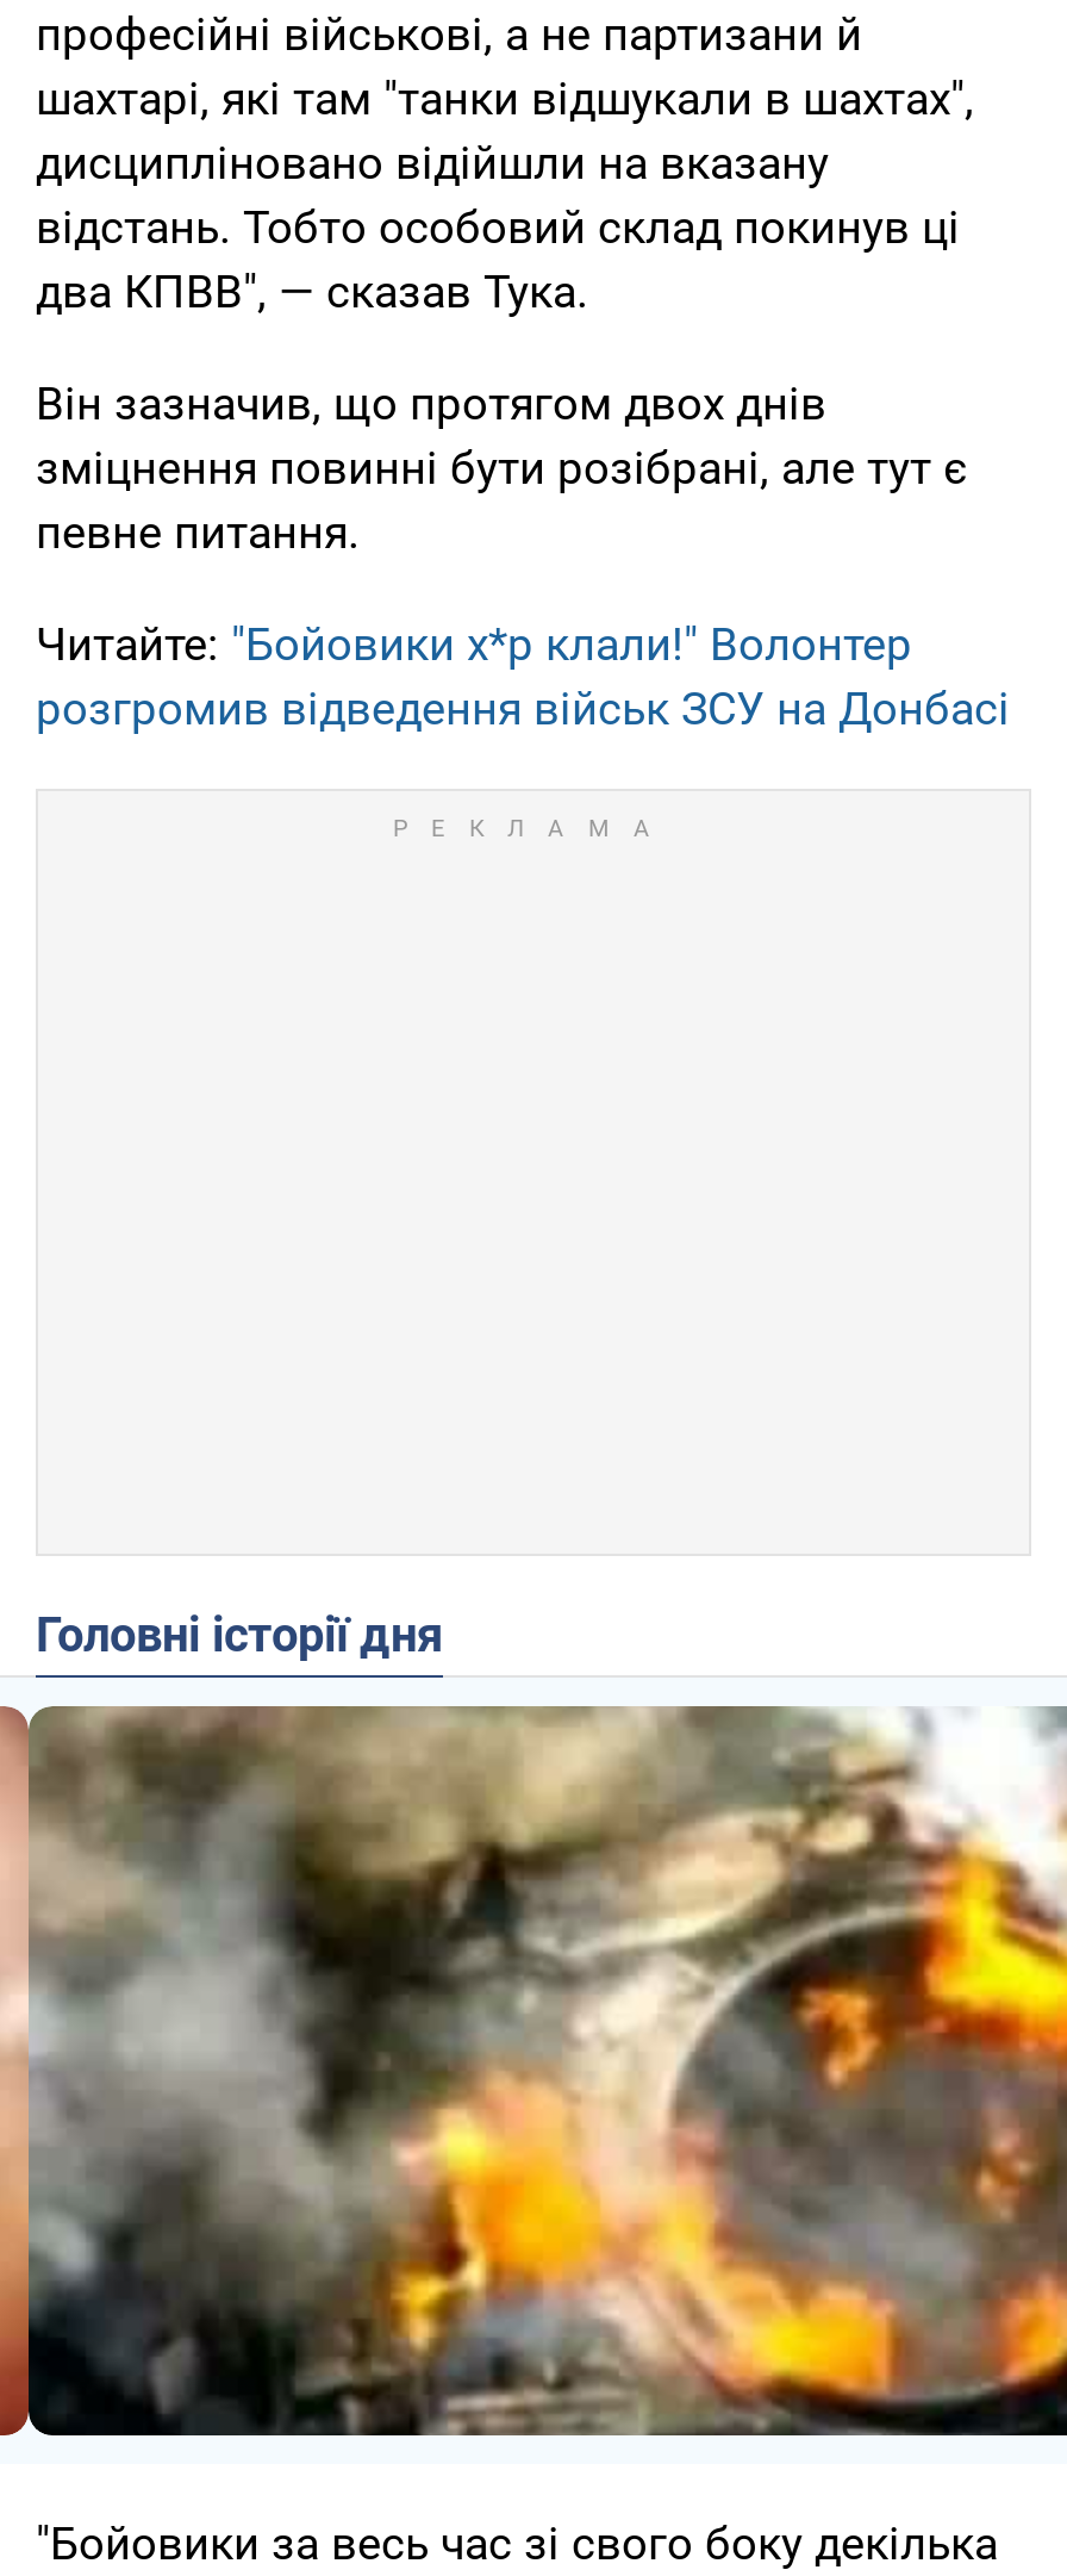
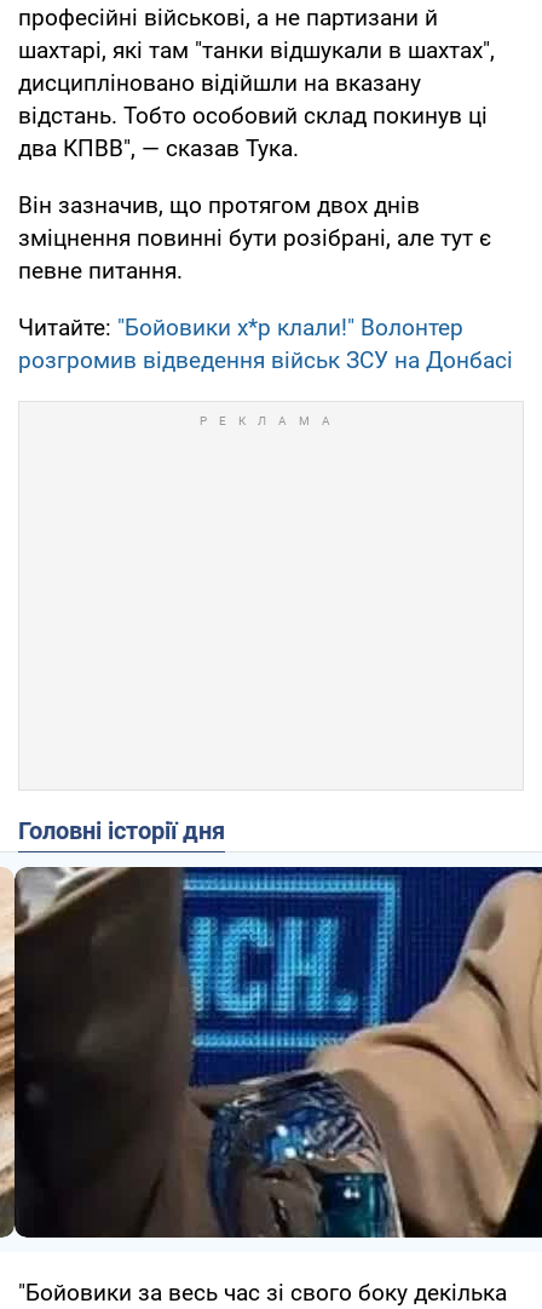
- [image]
+ [image]
